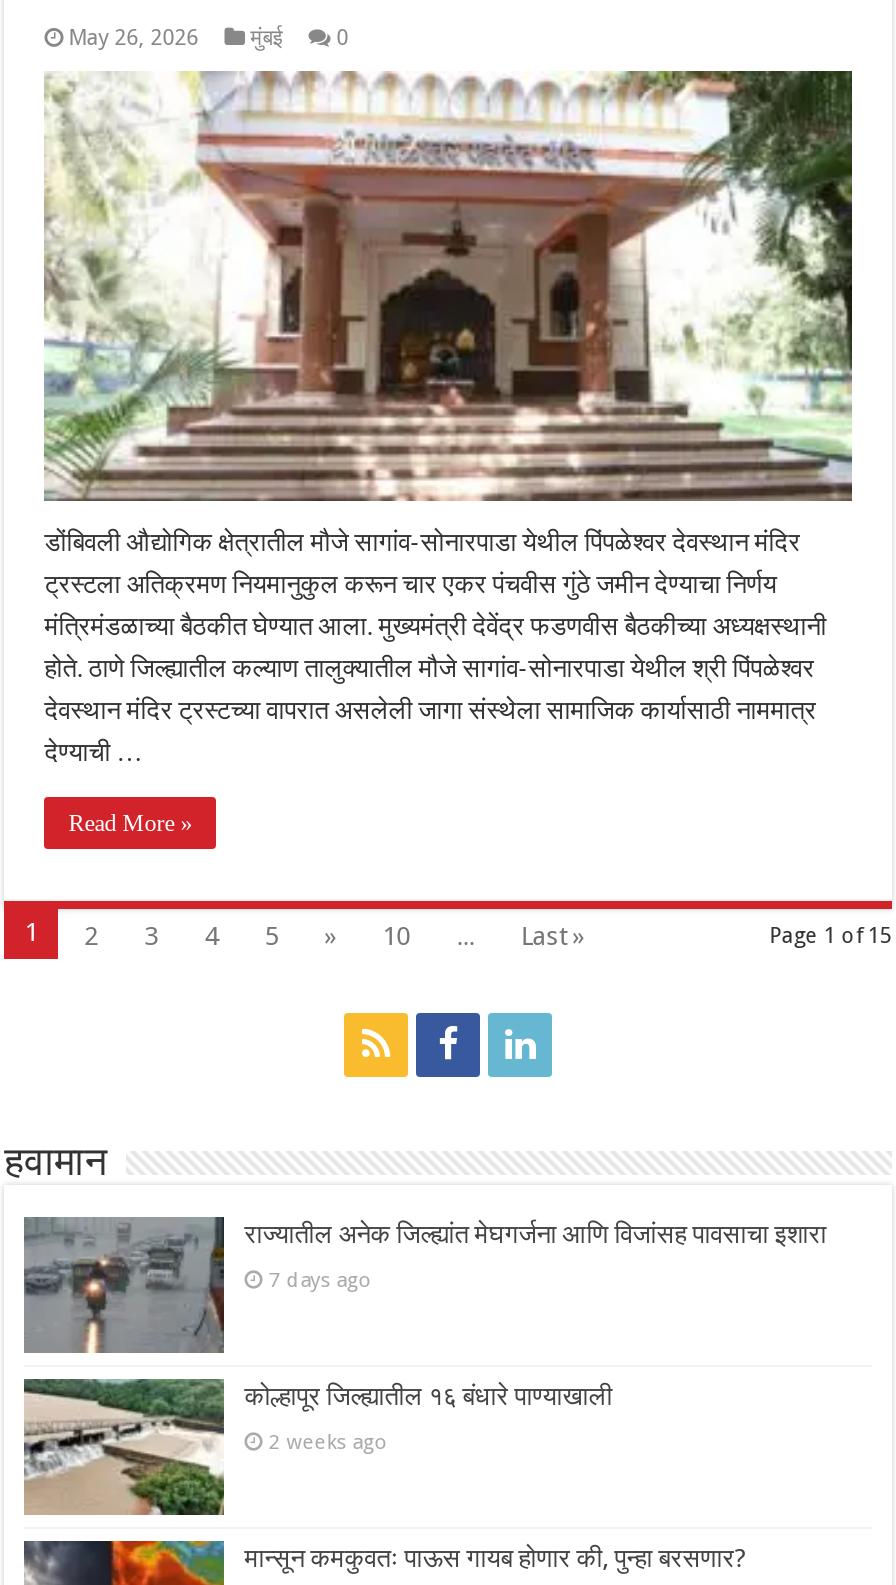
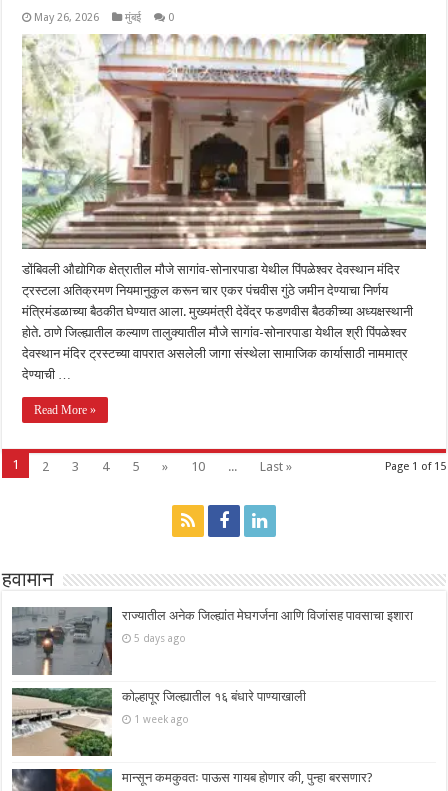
- 7 days ago
+ 5 days ago

- 2 weeks ago
+ 1 week ago
